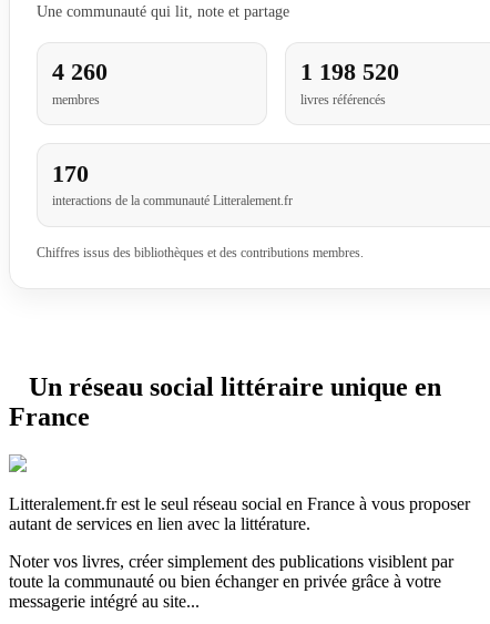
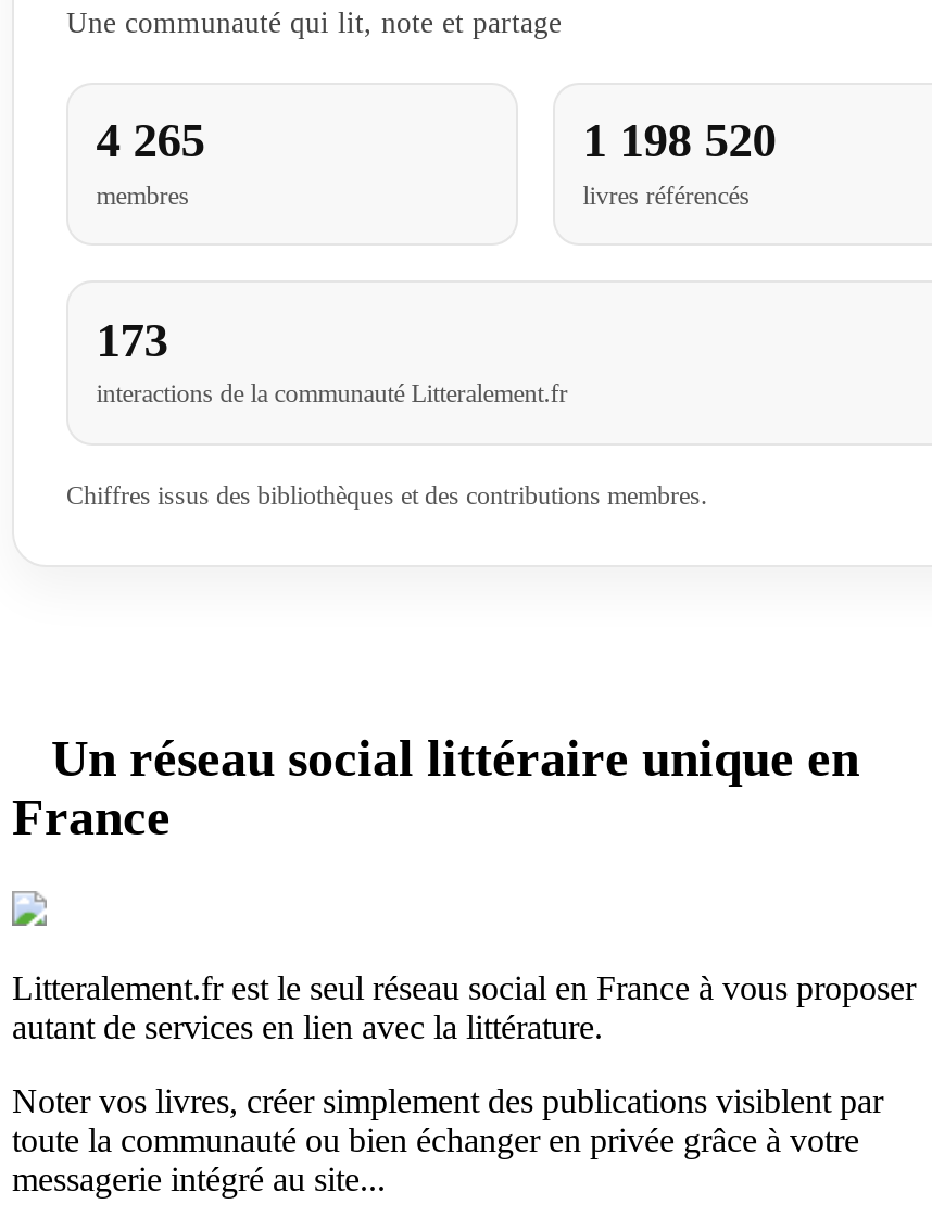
- 4 260
+ 4 265

- 170
+ 173
